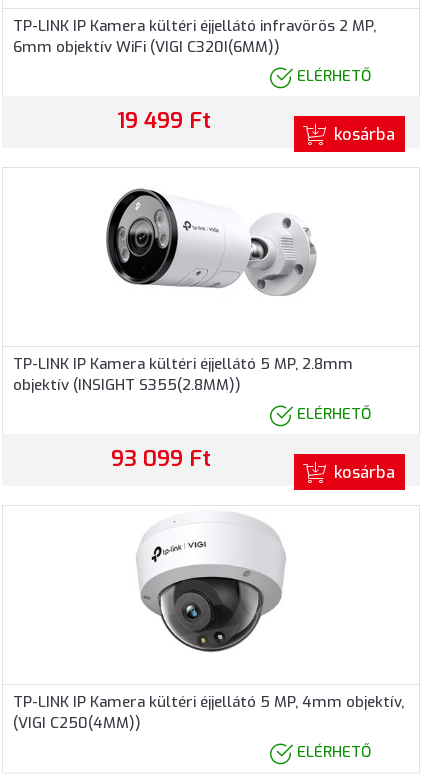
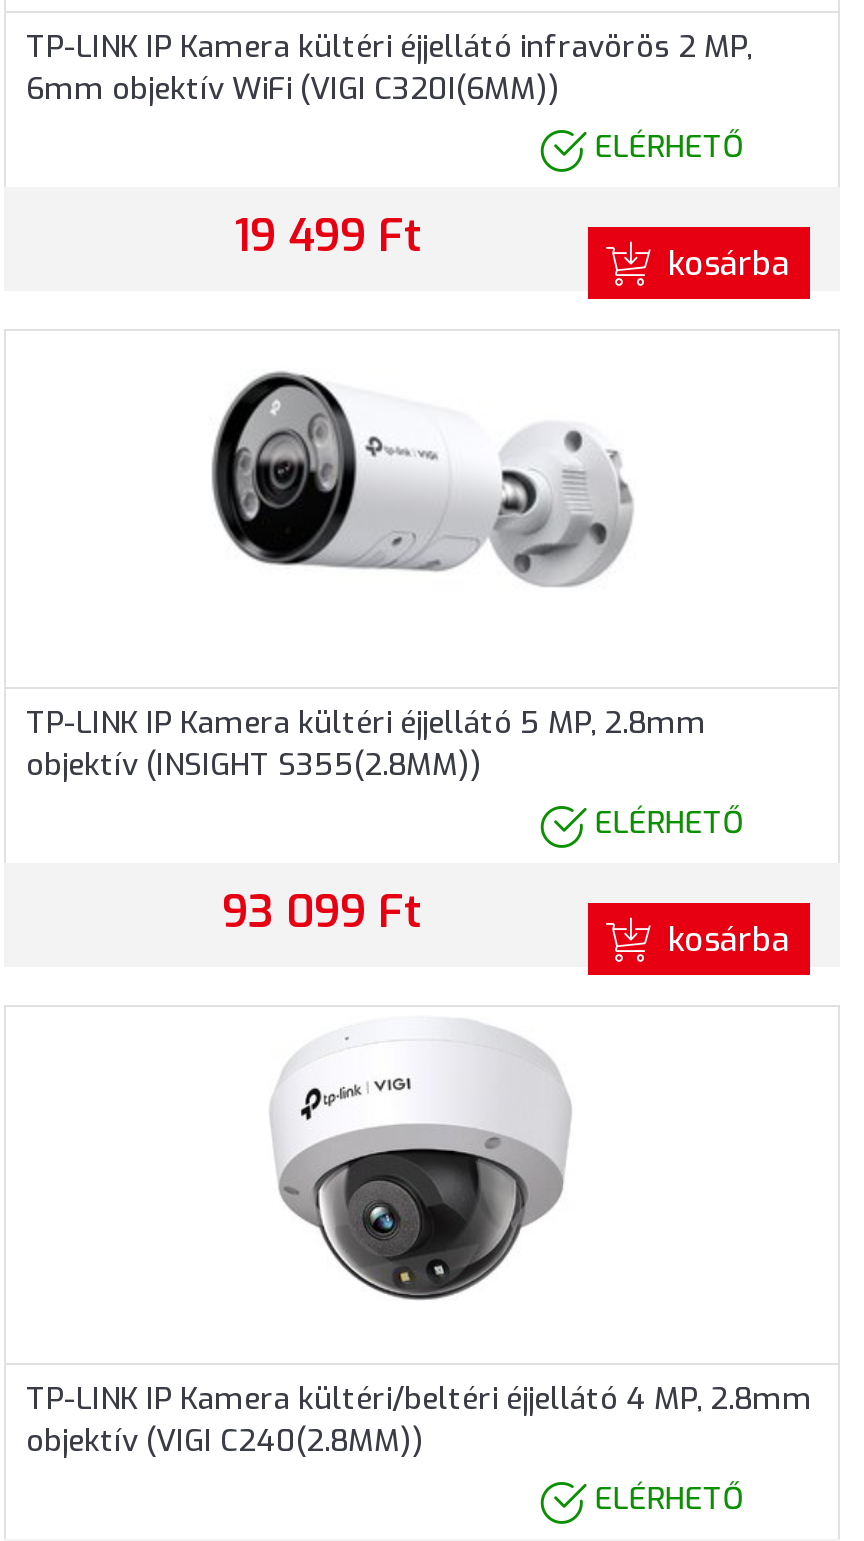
- TP-LINK IP Kamera kültéri éjjellátó 5 MP, 4mm objektív,
- (VIGI C250(4MM))
+ TP-LINK IP Kamera kültéri/beltéri éjjellátó 4 MP, 2.8mm
+ objektív (VIGI C240(2.8MM))
